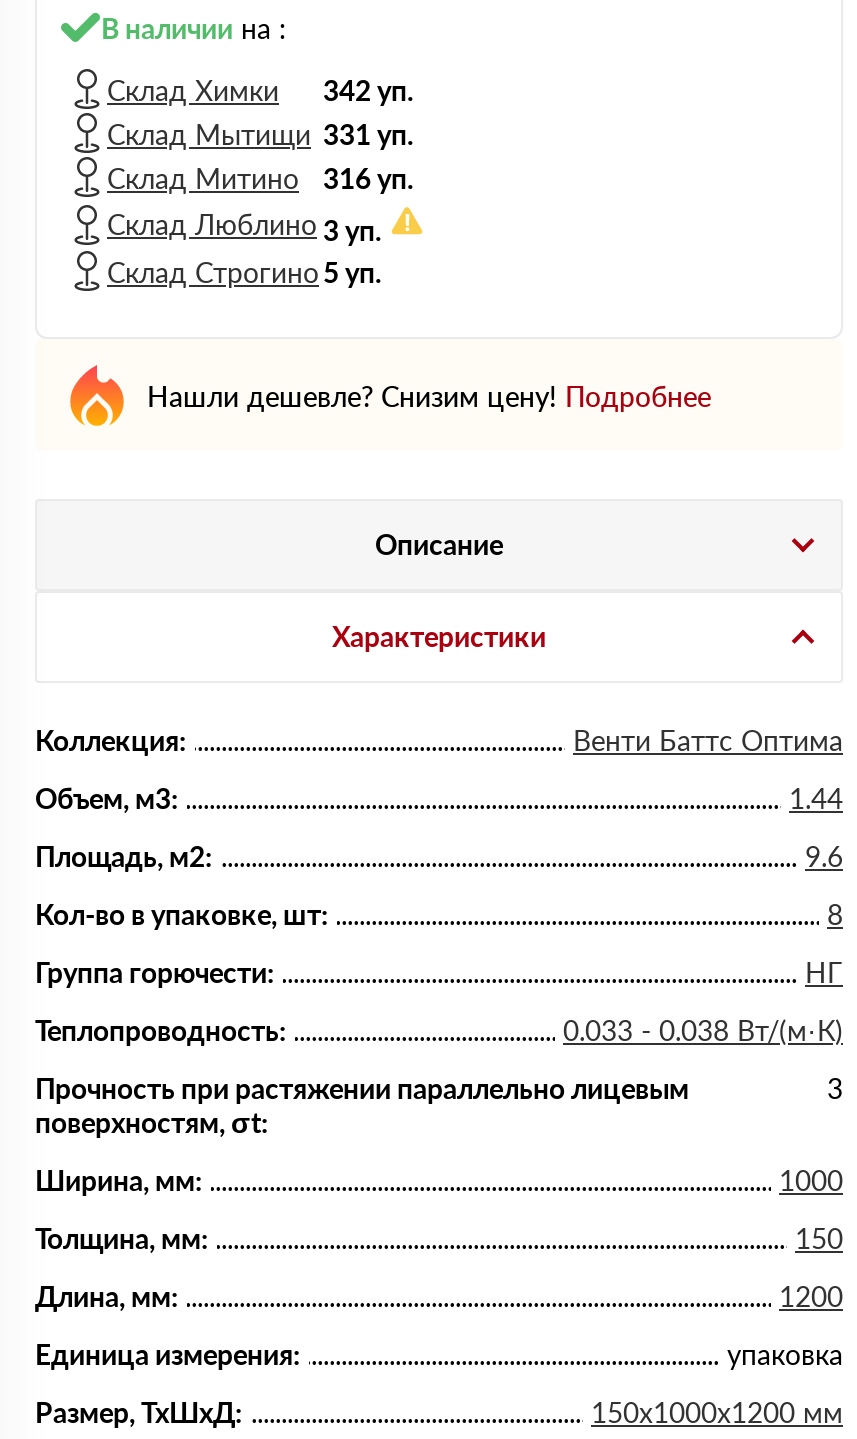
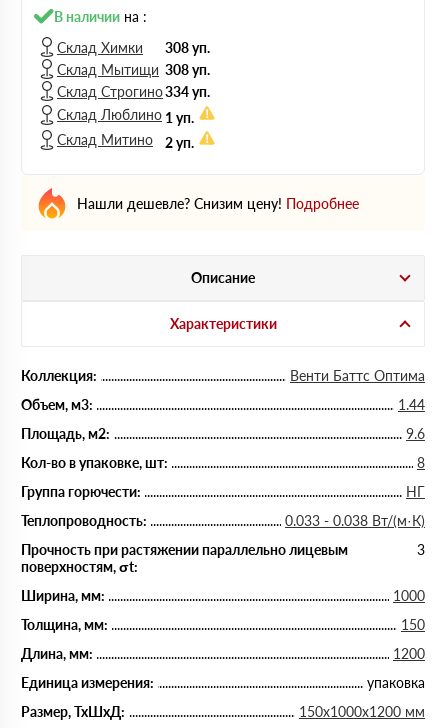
- 342 уп.
- Склад Мытищи 331 уп.
+ 308 уп.
+ Склад Мытищи 308 уп.
+ Склад Строгино 334 уп.
+ Склад Люблино 1 уп.

- 316 уп.
- Склад Люблино 3 уп.
- Склад Строгино 5 уп.
+ 2 уп.

moved down: Склад Митино
